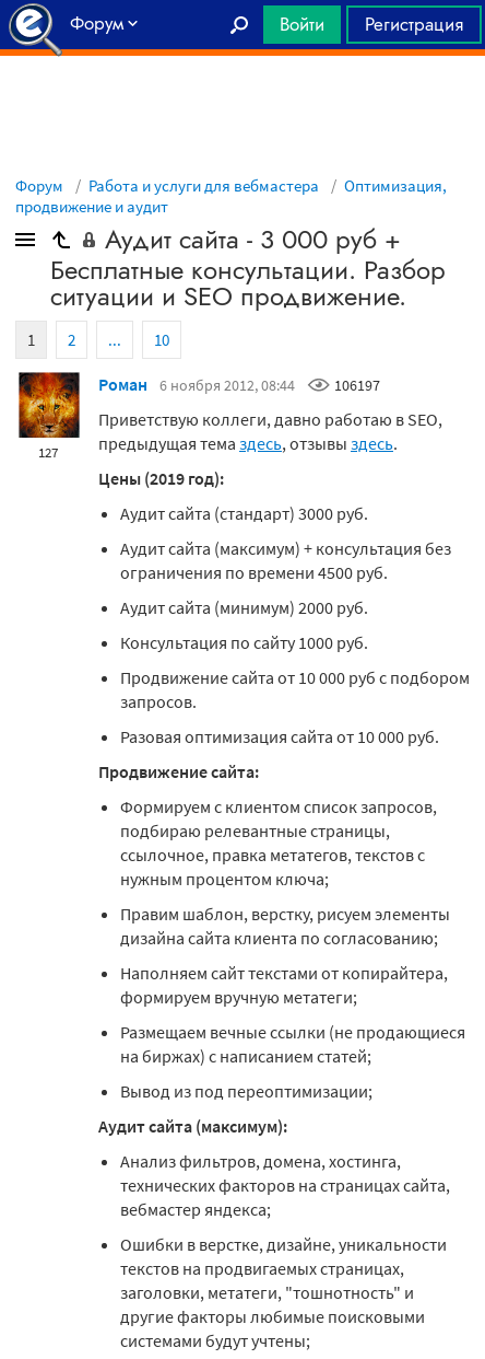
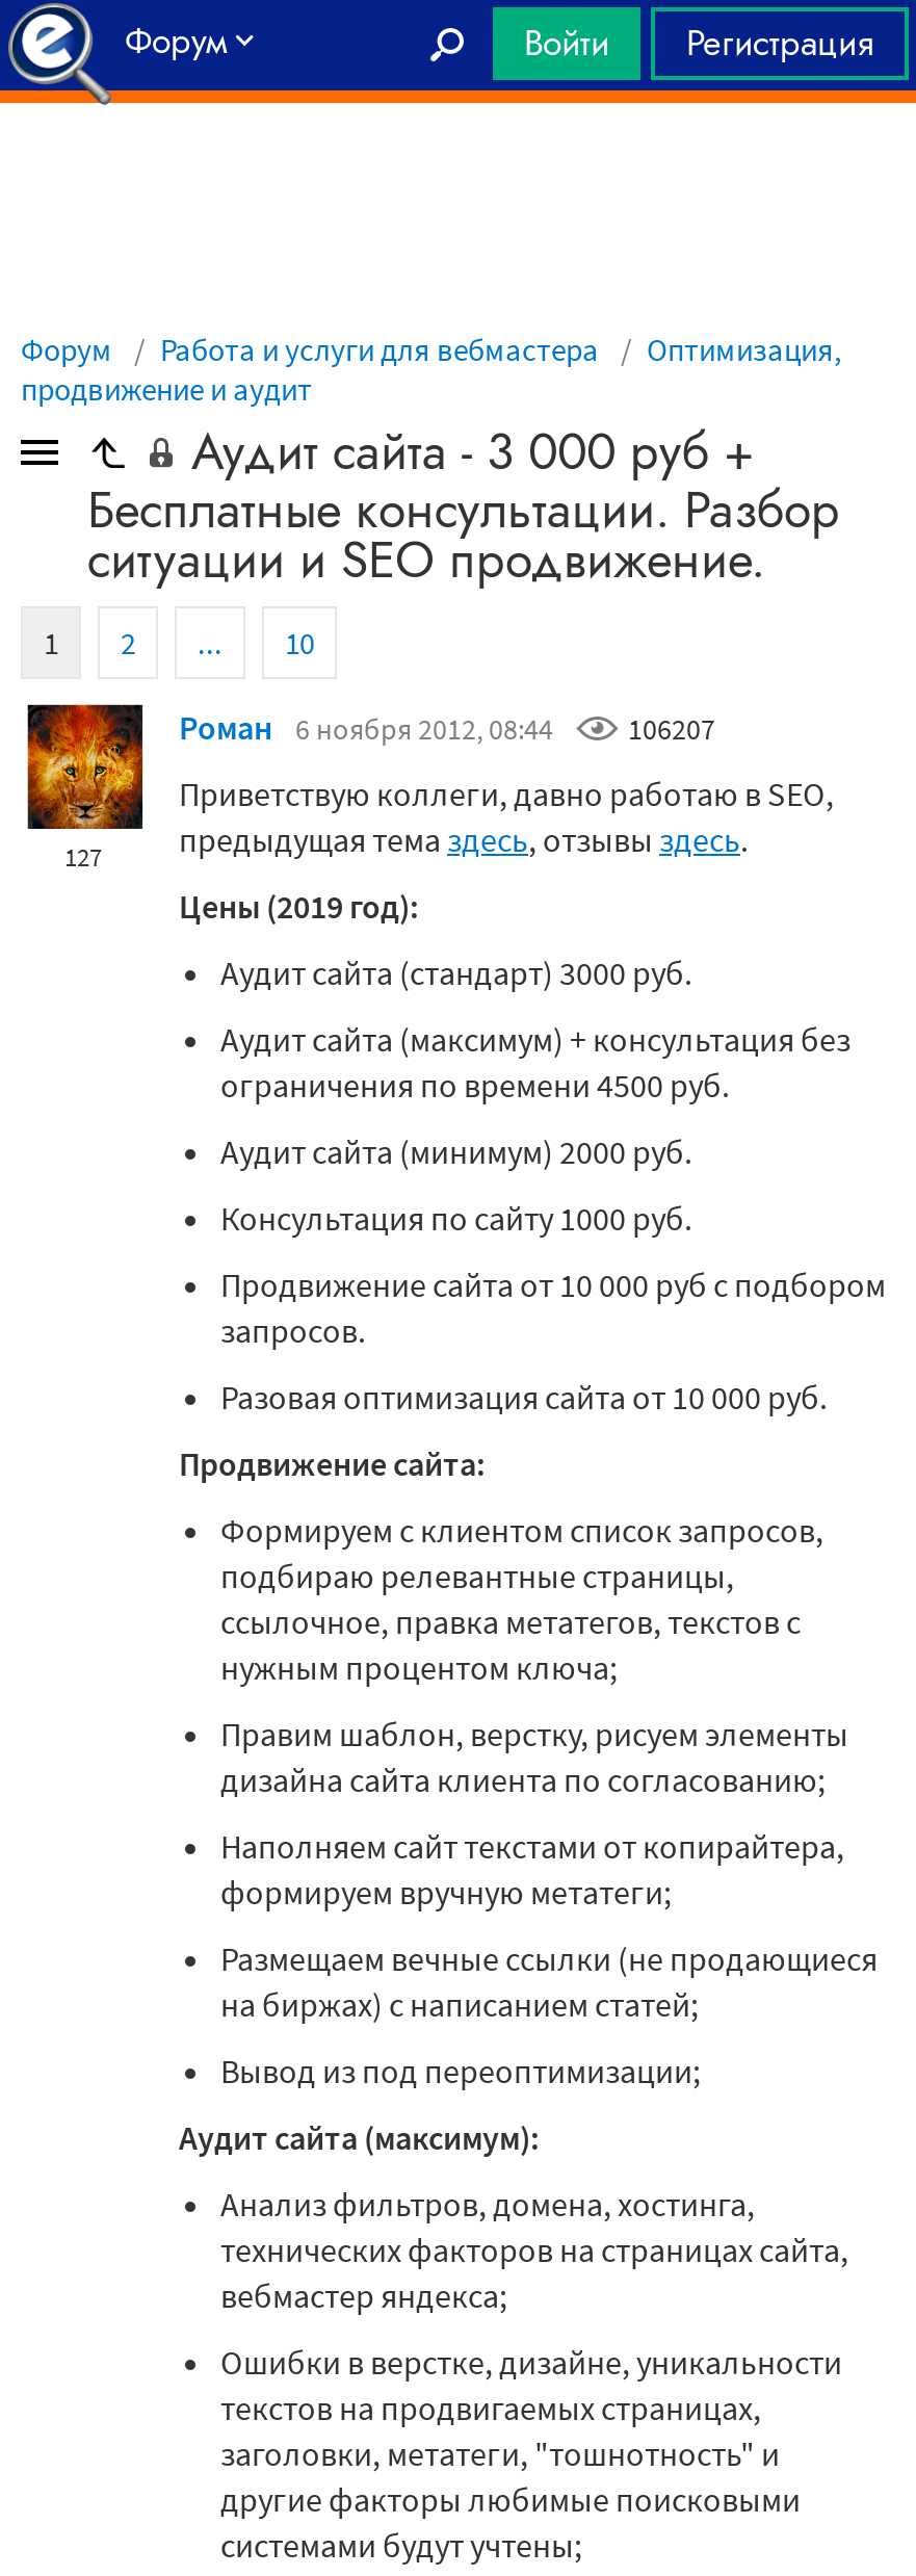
- Роман 6 ноября 2012, 08:44 106197
+ Роман 6 ноября 2012, 08:44 106207
